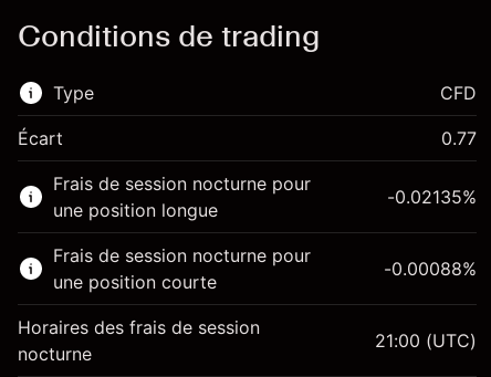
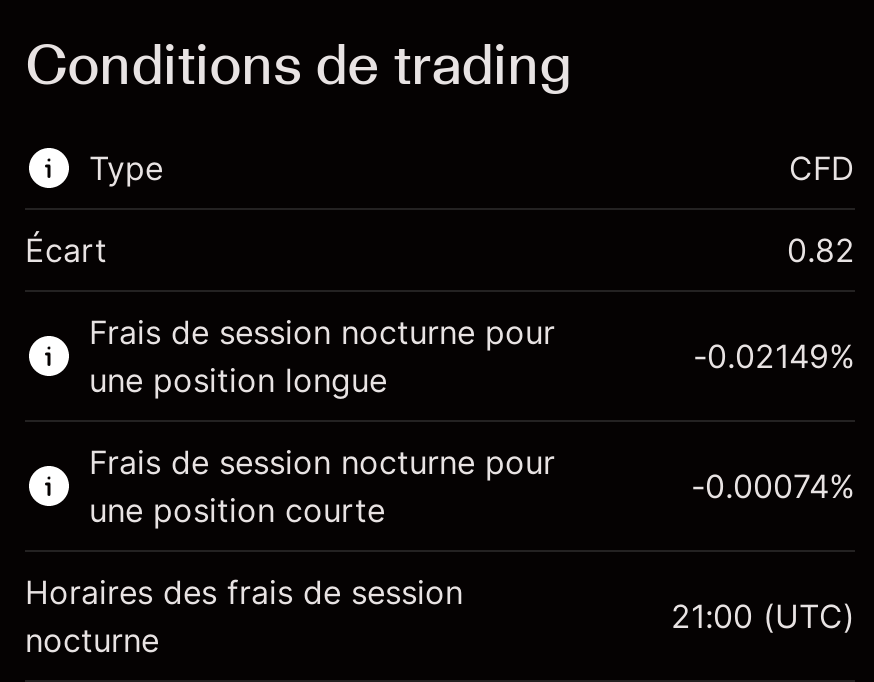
- 0.77
+ 0.82

- -0.02135%
+ -0.02149%

- -0.00088%
+ -0.00074%
